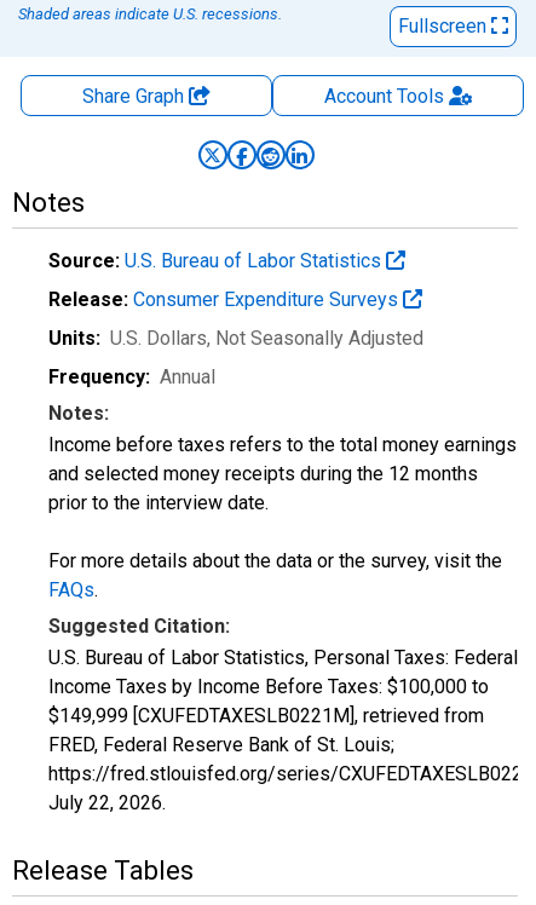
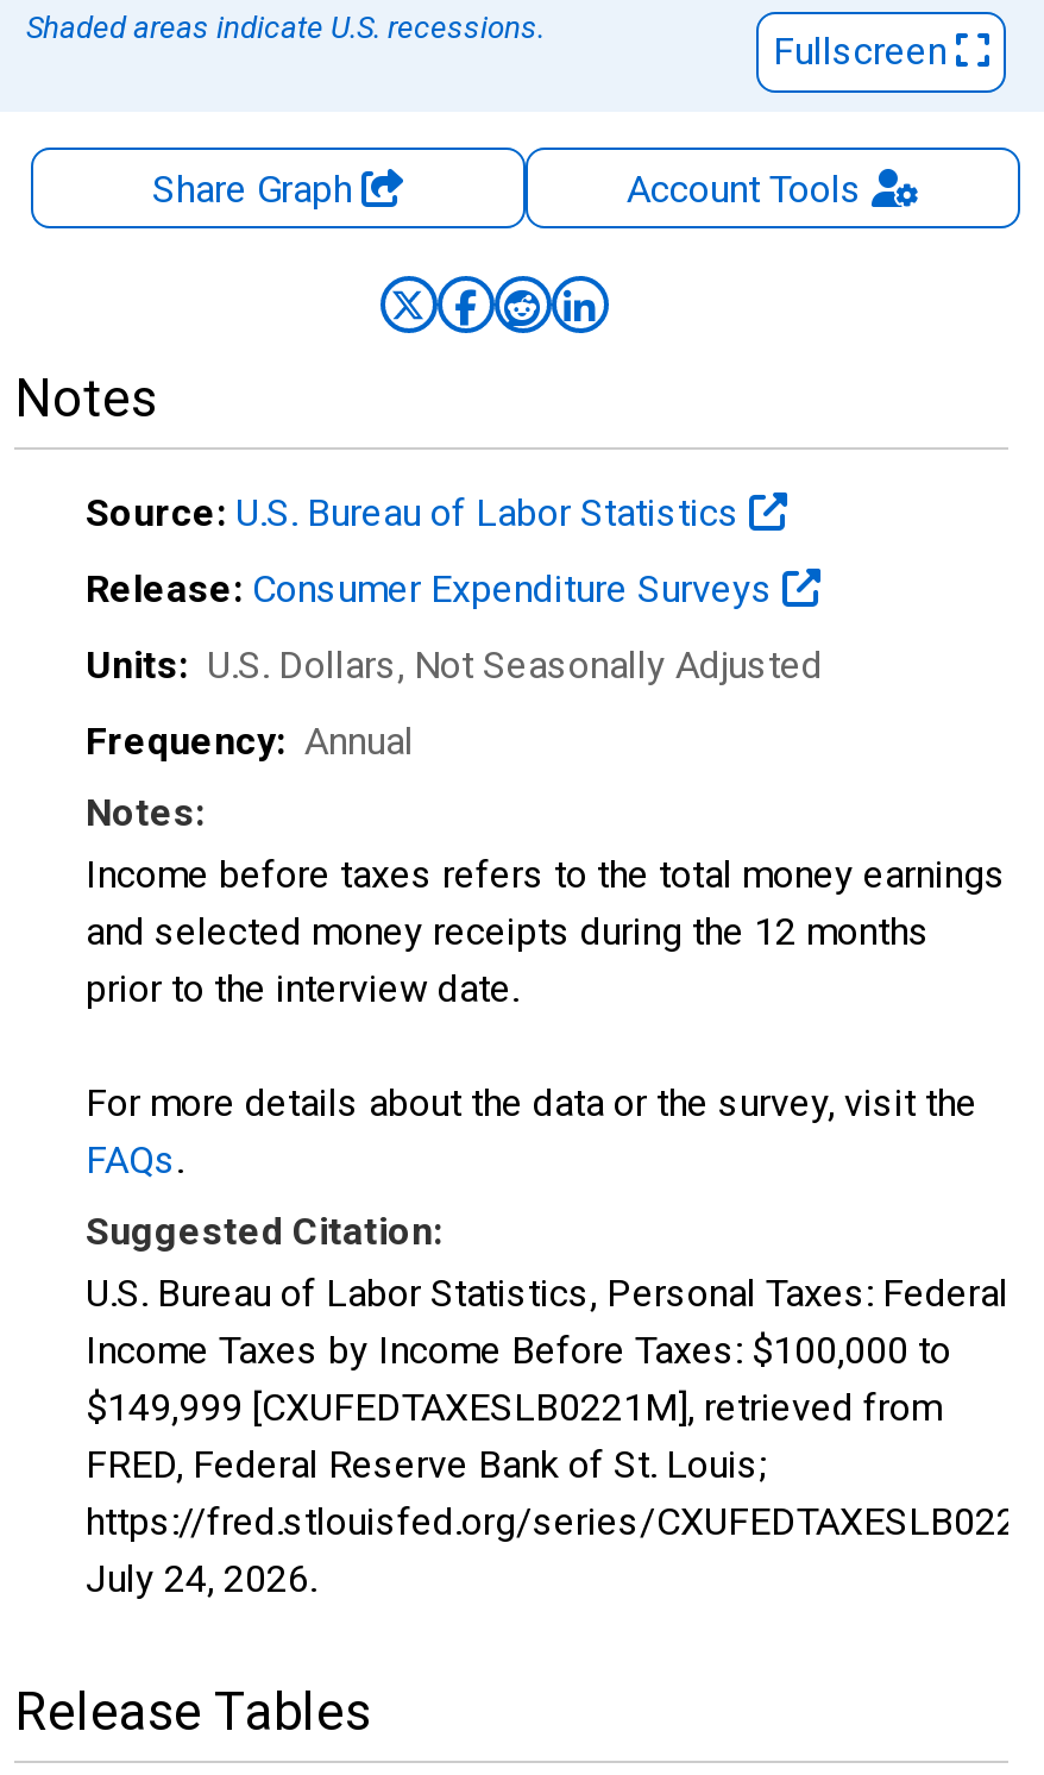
- July 22, 2026.
+ July 24, 2026.
